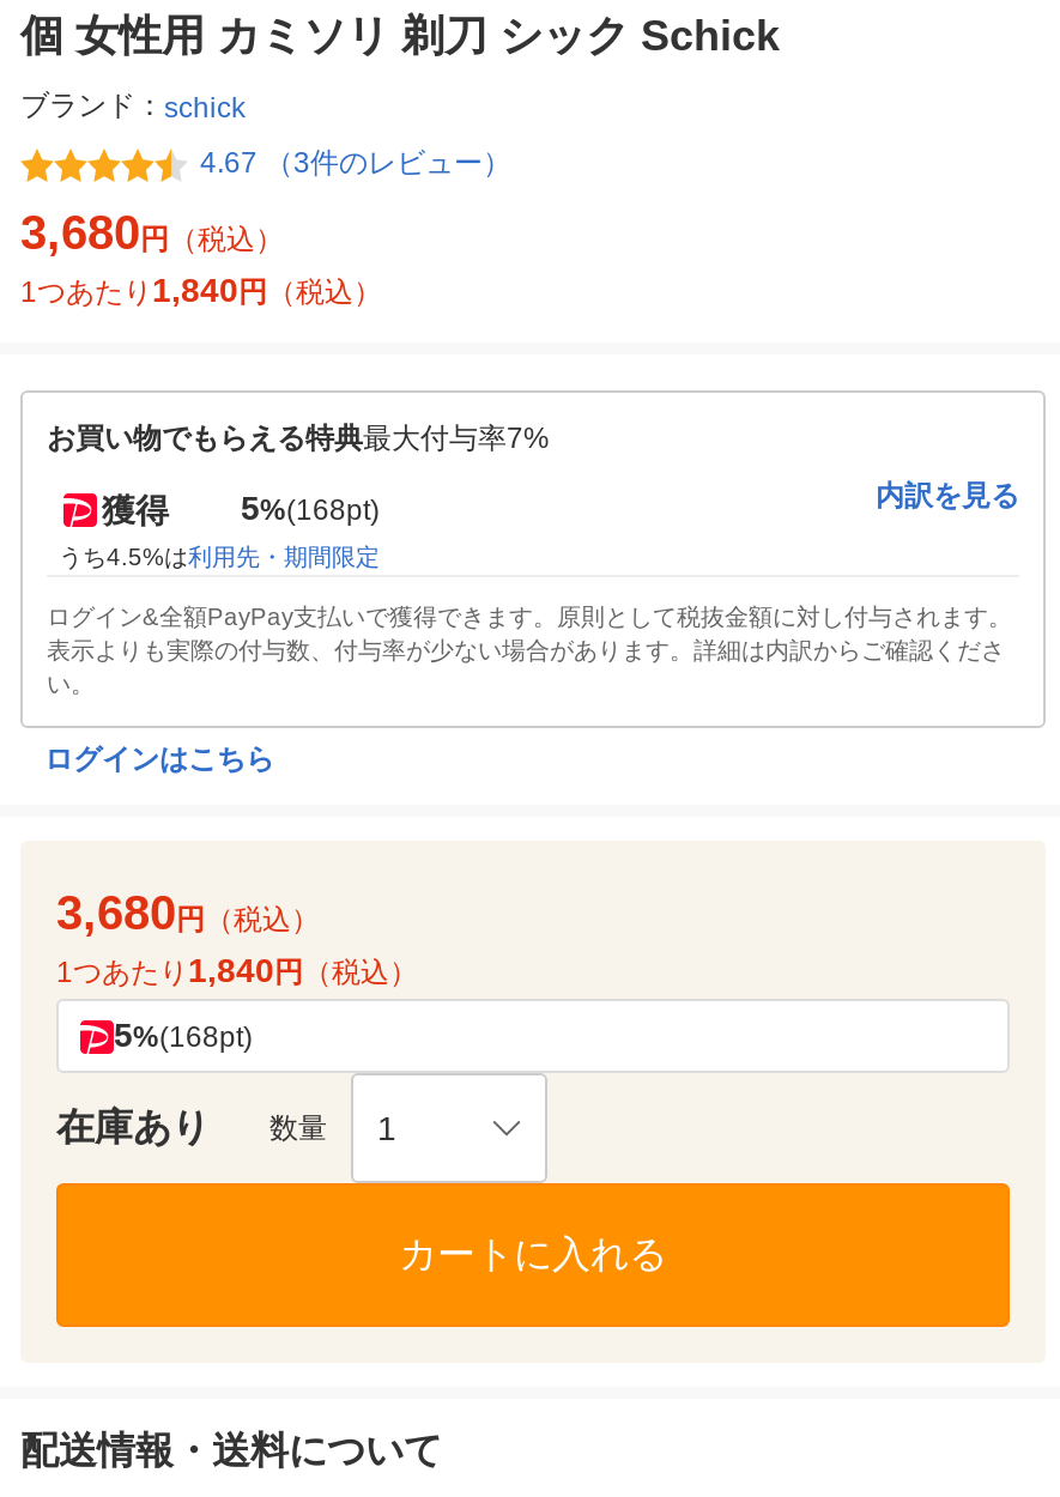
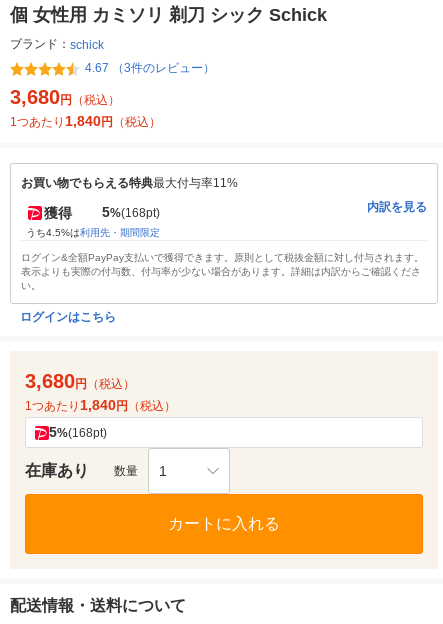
- お買い物でもらえる特典最大付与率7%
+ お買い物でもらえる特典最大付与率11%
